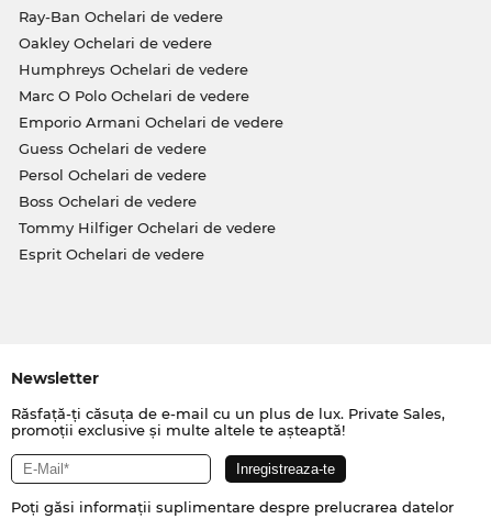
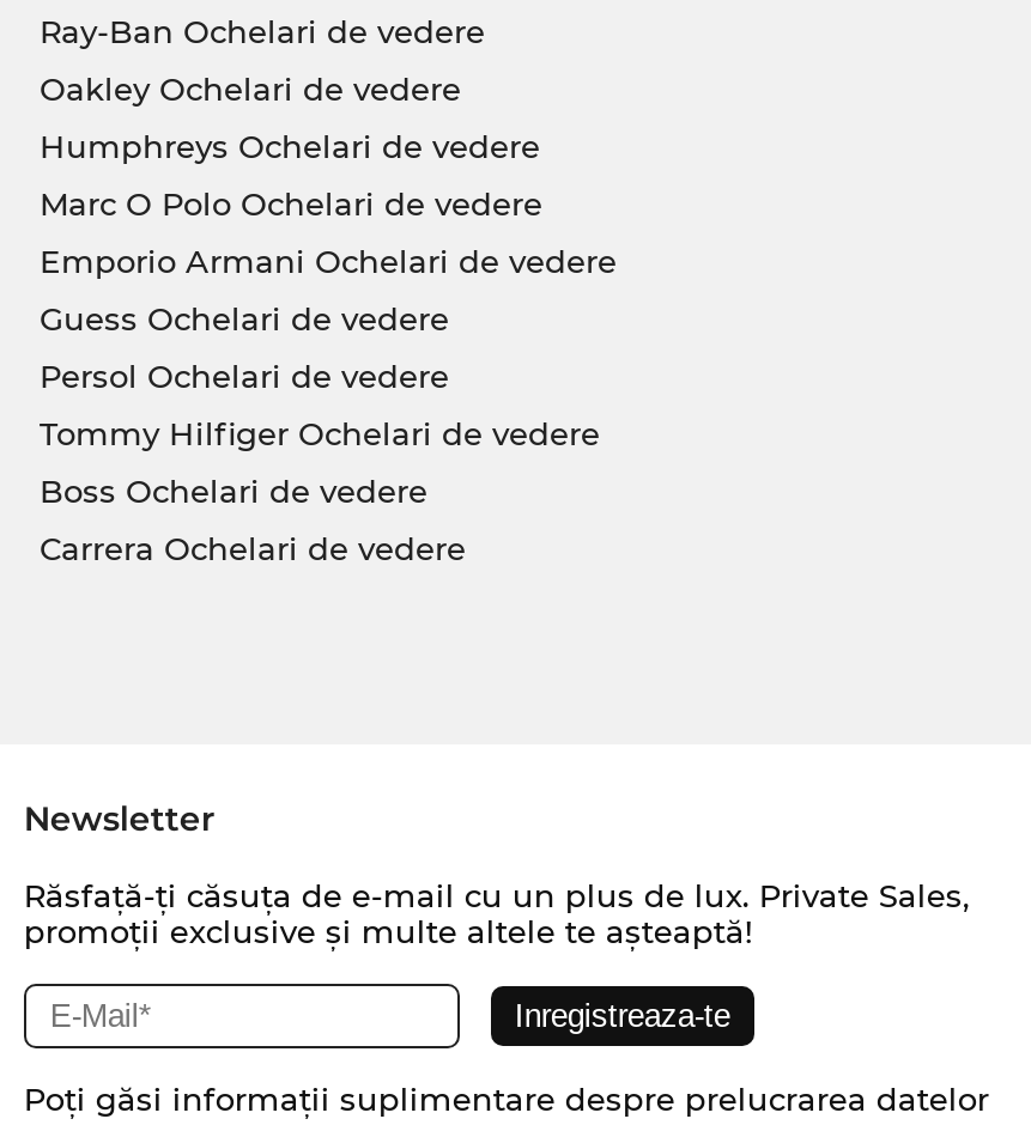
moved down: Boss Ochelari de vedere

moved up: Tommy Hilfiger Ochelari de vedere

- Esprit Ochelari de vedere
+ Carrera Ochelari de vedere
